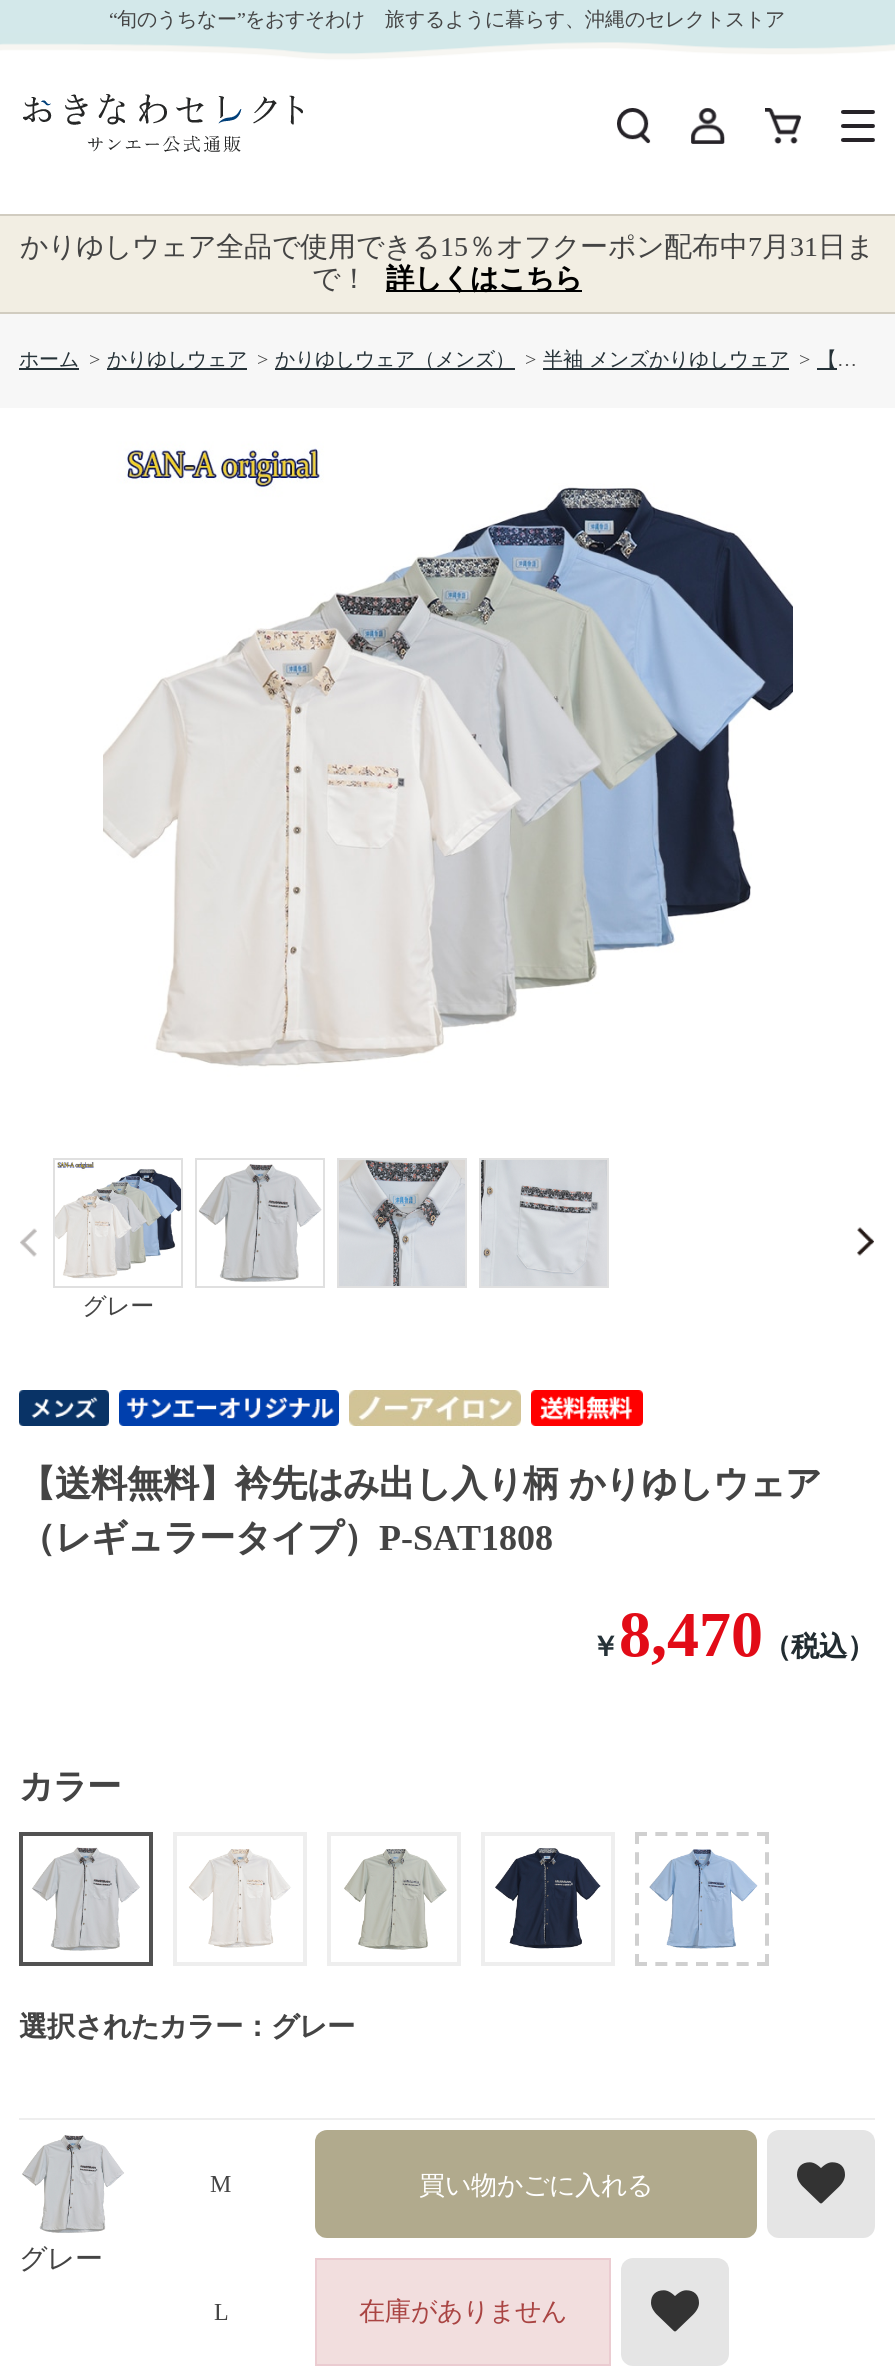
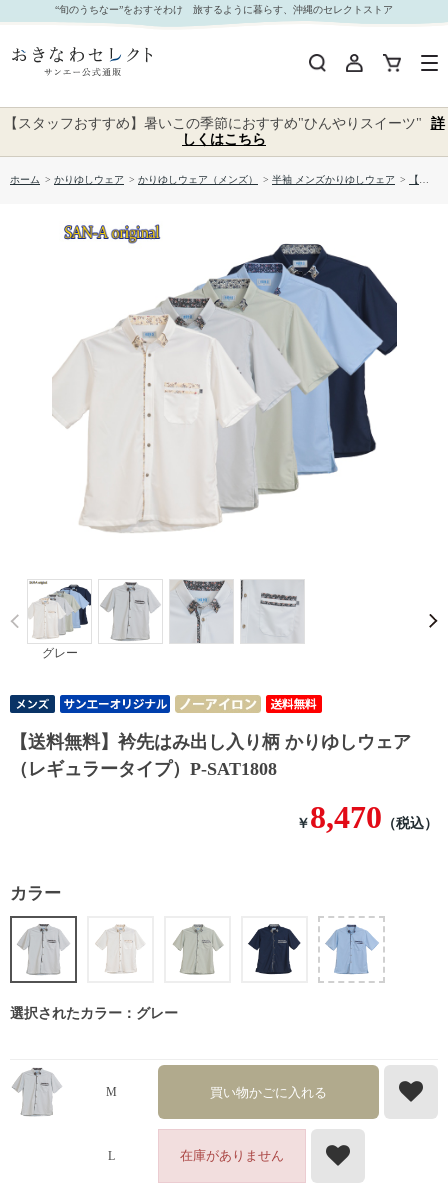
- かりゆしウェア全品で使用できる15％オフクーポン配布中7月31日ま
- で！ 詳しくはこちら
+ 【スタッフおすすめ】暑いこの季節におすすめ"ひんやりスイーツ" 詳
+ しくはこちら

- グレー
